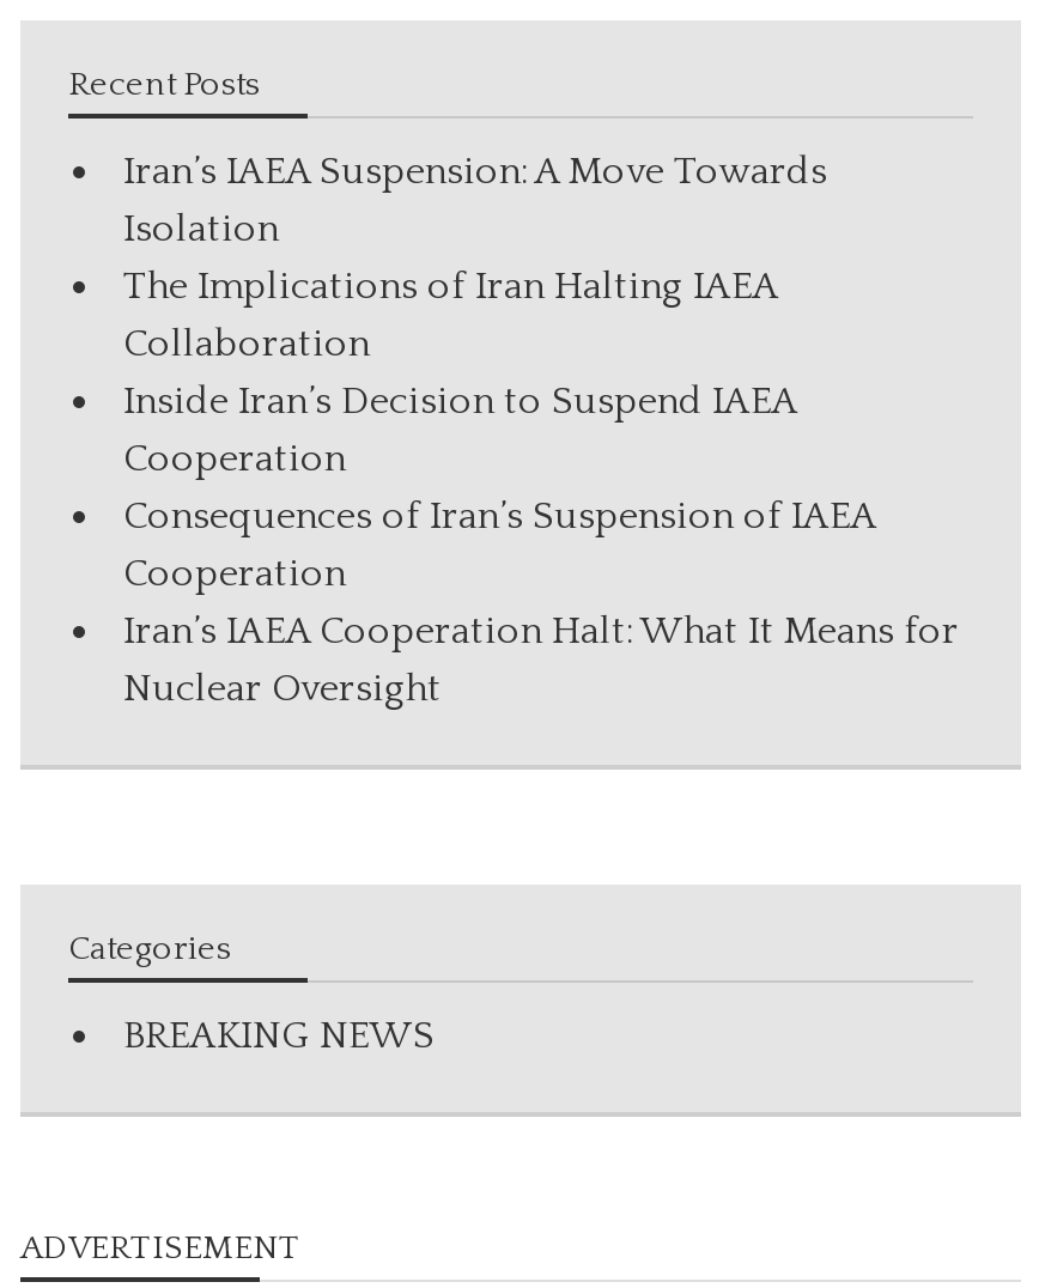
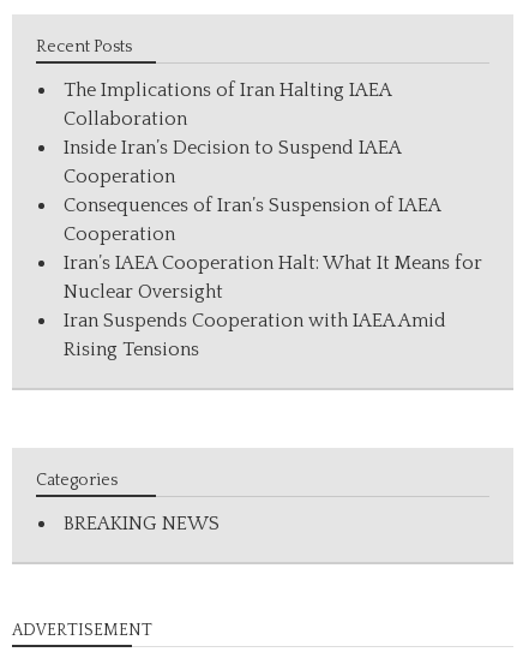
- Iran’s IAEA Suspension: A Move Towards
- Isolation

moved up: The Implications of Iran Halting IAEA | Collaboration | Inside Iran’s Decision to Suspend IAEA | Cooperation | Consequences of Iran’s Suspension of IAEA | Cooperation | Iran’s IAEA Cooperation Halt: What It Means for | Nuclear Oversight

+ Iran Suspends Cooperation with IAEA Amid
+ Rising Tensions
